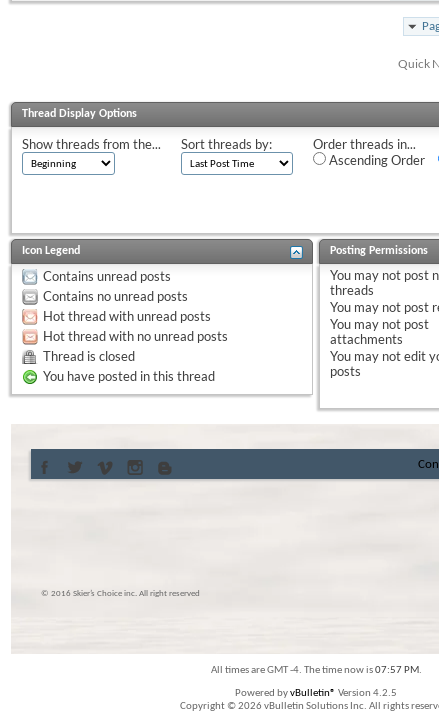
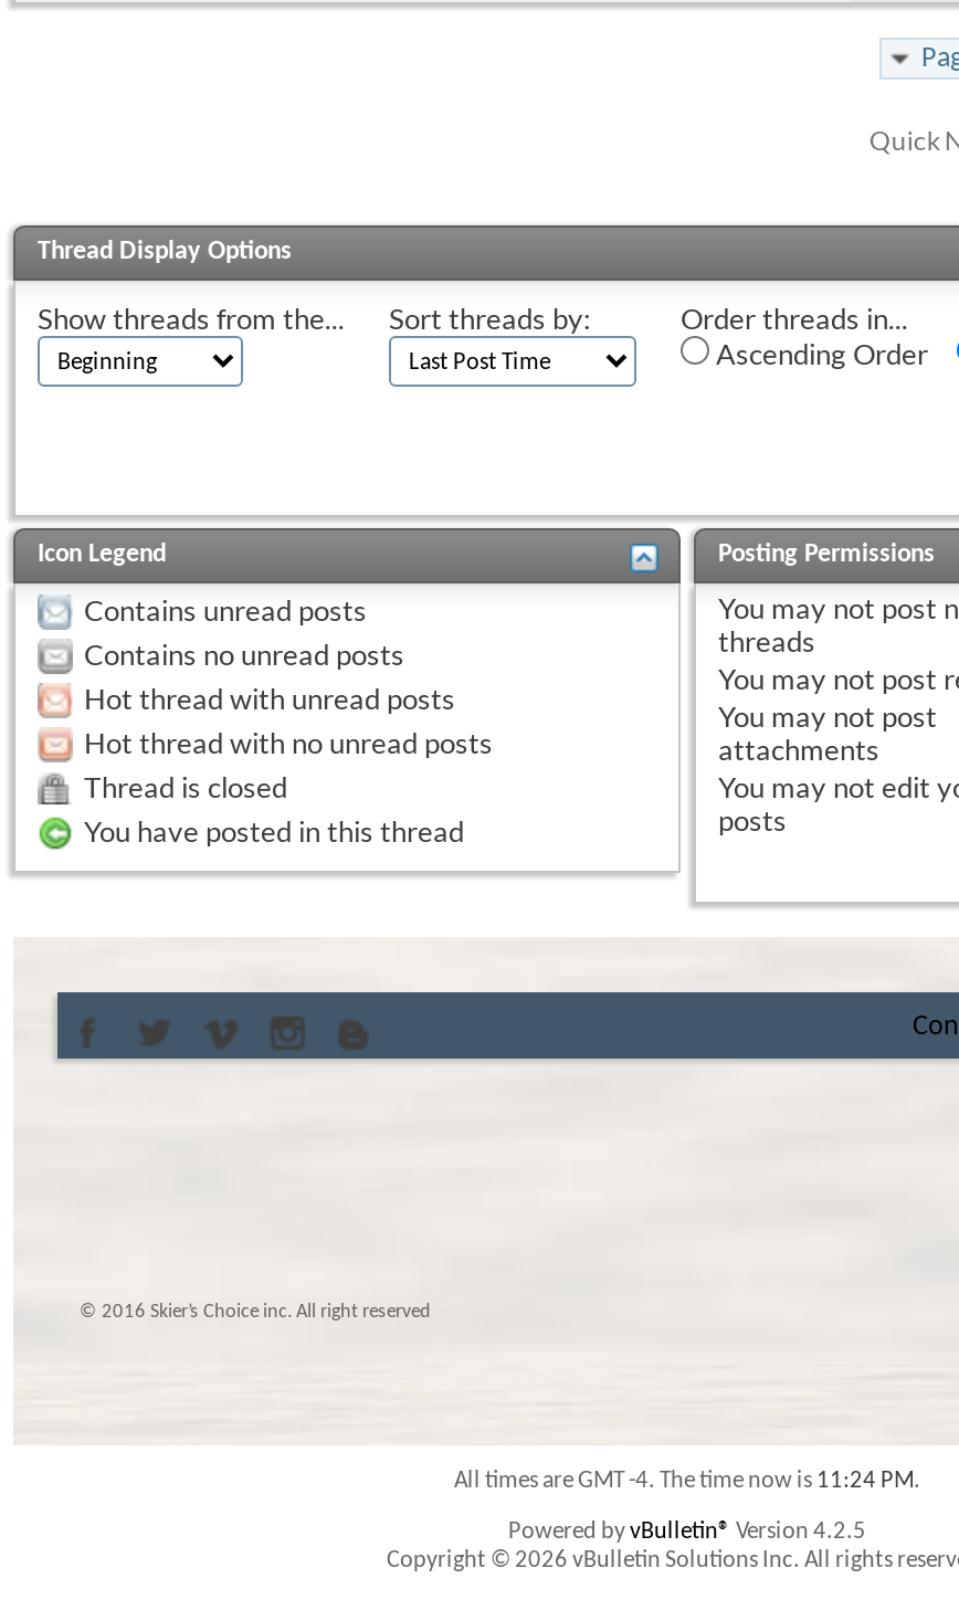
- All times are GMT -4. The time now is 07:57 PM.
+ All times are GMT -4. The time now is 11:24 PM.
